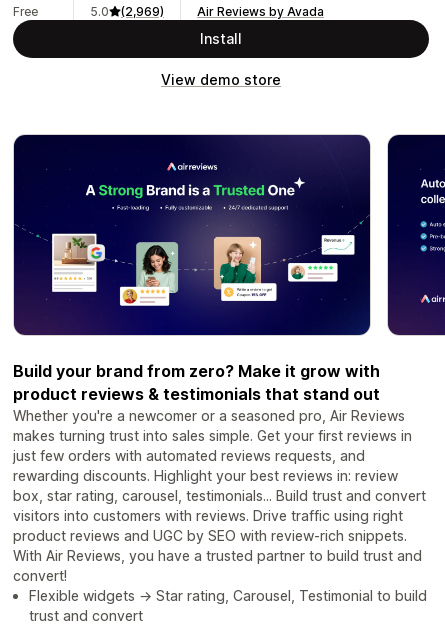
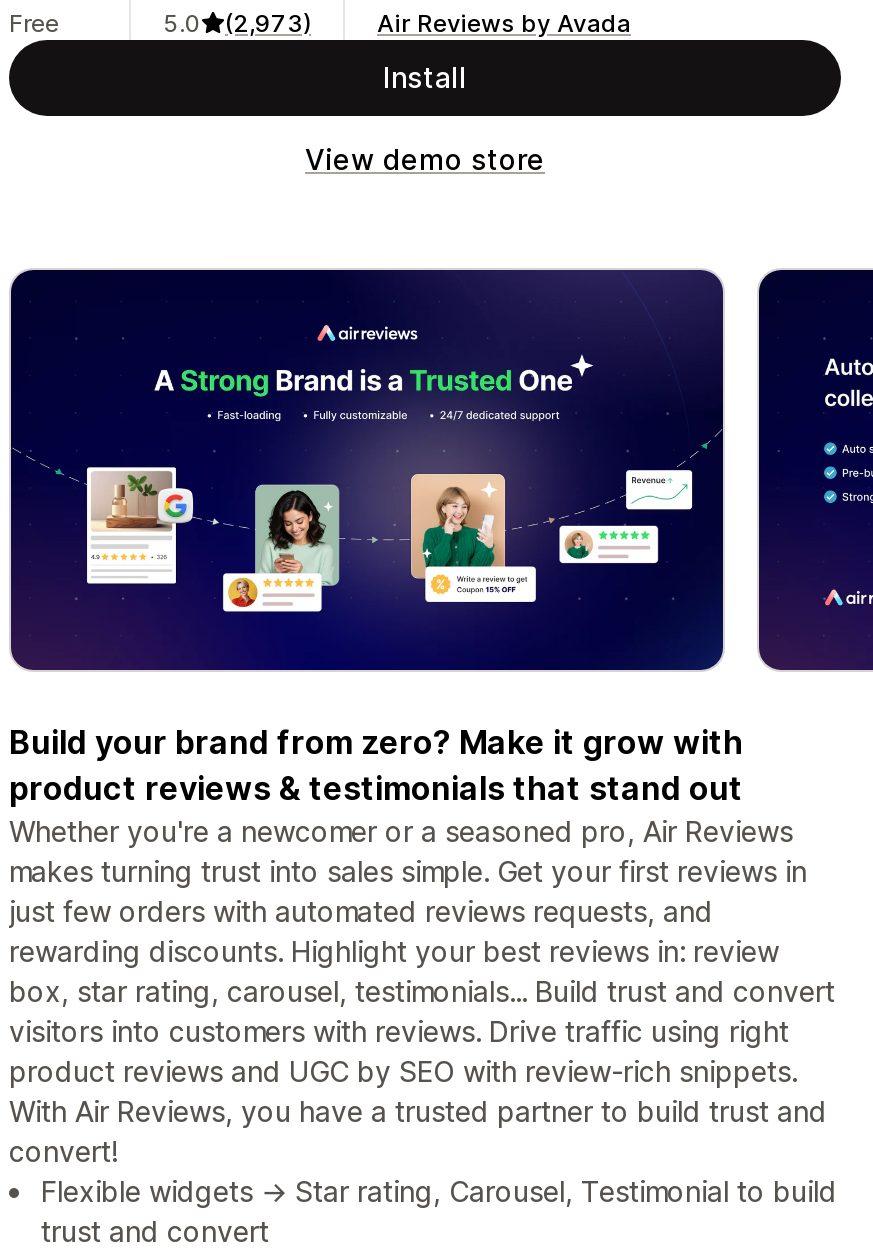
- 5.0 (2,969)
+ 5.0 (2,973)
